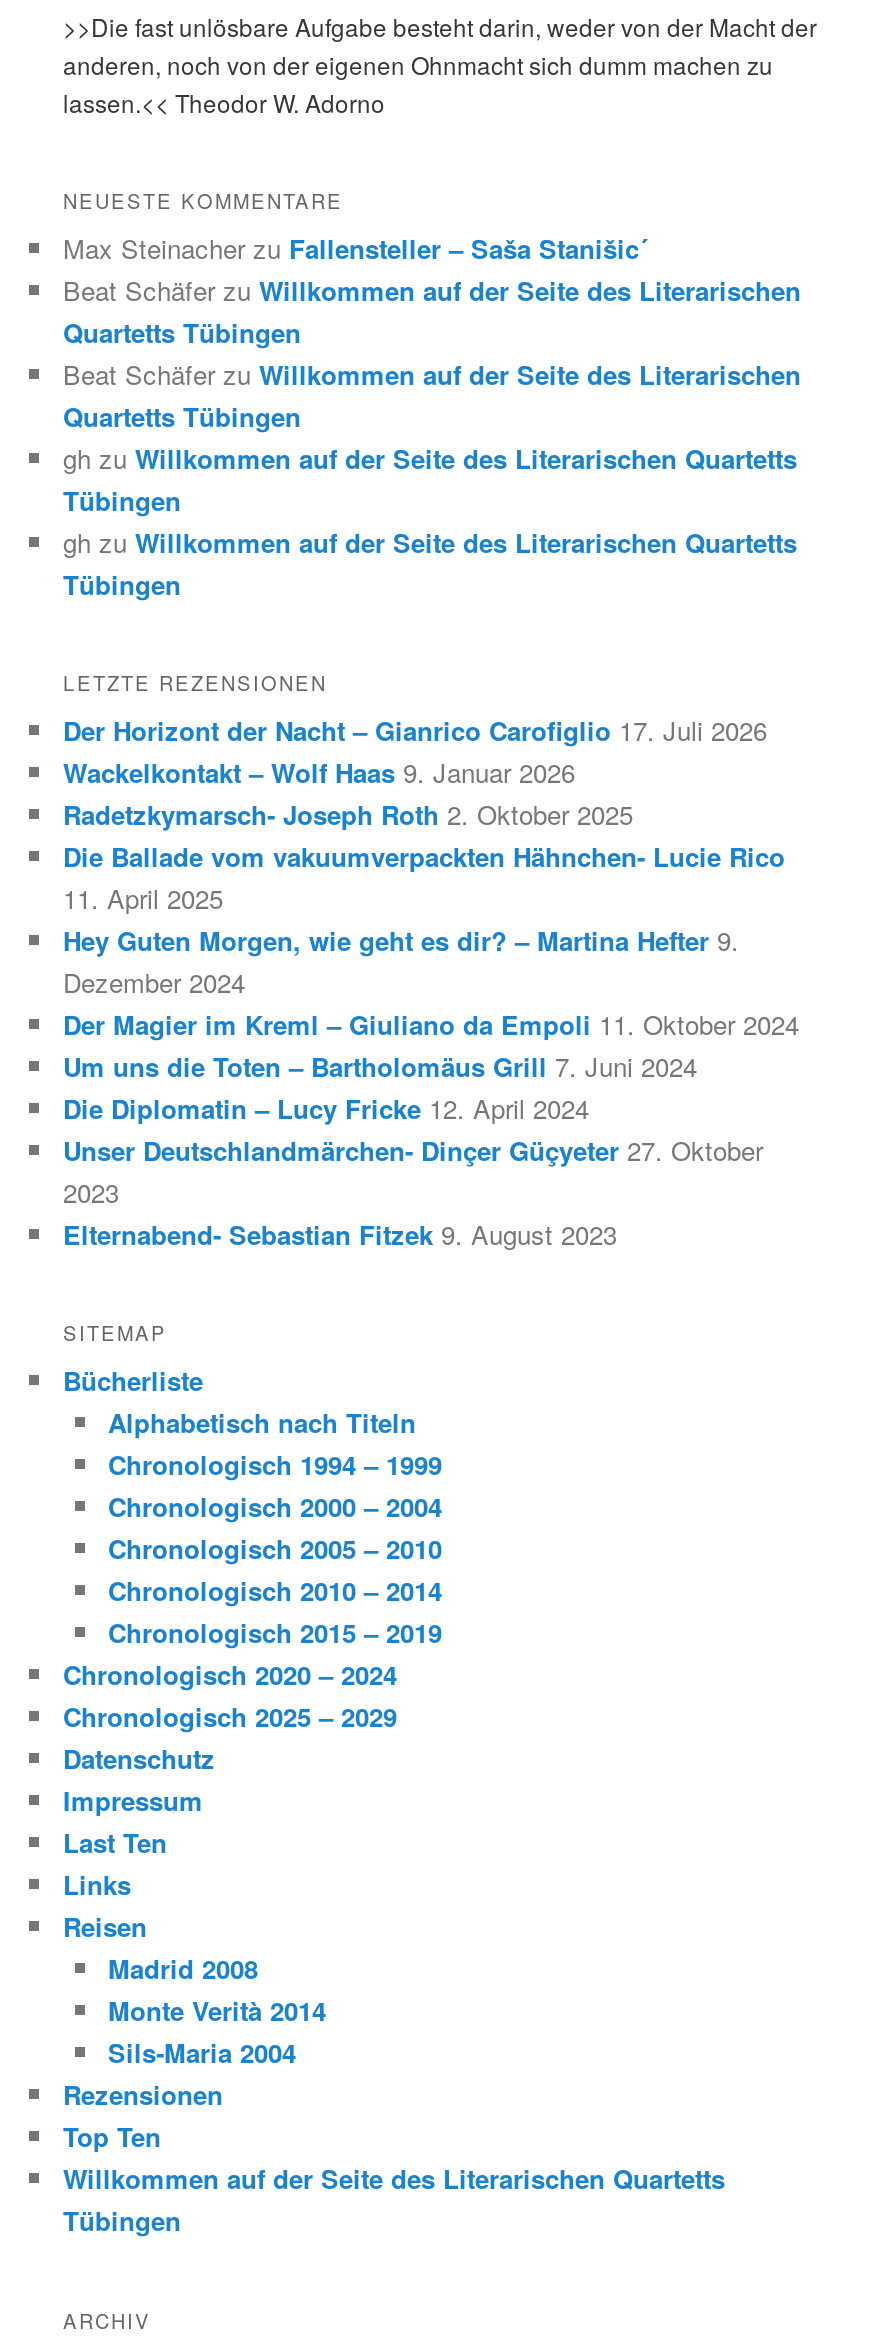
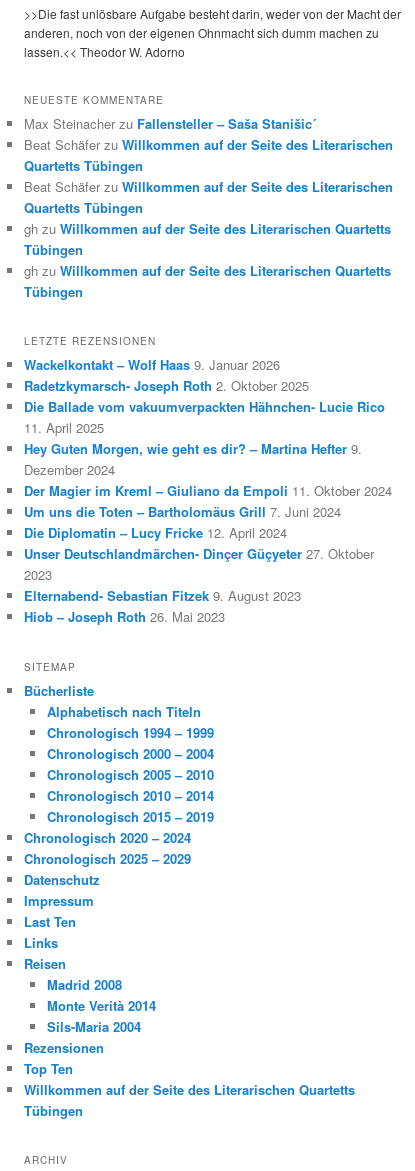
- Der Horizont der Nacht – Gianrico Carofiglio 17. Juli 2026

moved up: Wackelkontakt – Wolf Haas 9. Januar 2026 | Radetzkymarsch- Joseph Roth 2. Oktober 2025 | Die Ballade vom vakuumverpackten Hähnchen- Lucie Rico | ... | 2023 | Elternabend- Sebastian Fitzek 9. August 2023

+ Hiob – Joseph Roth 26. Mai 2023
